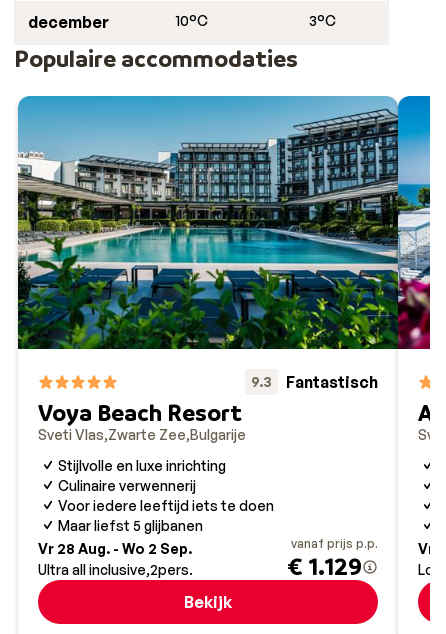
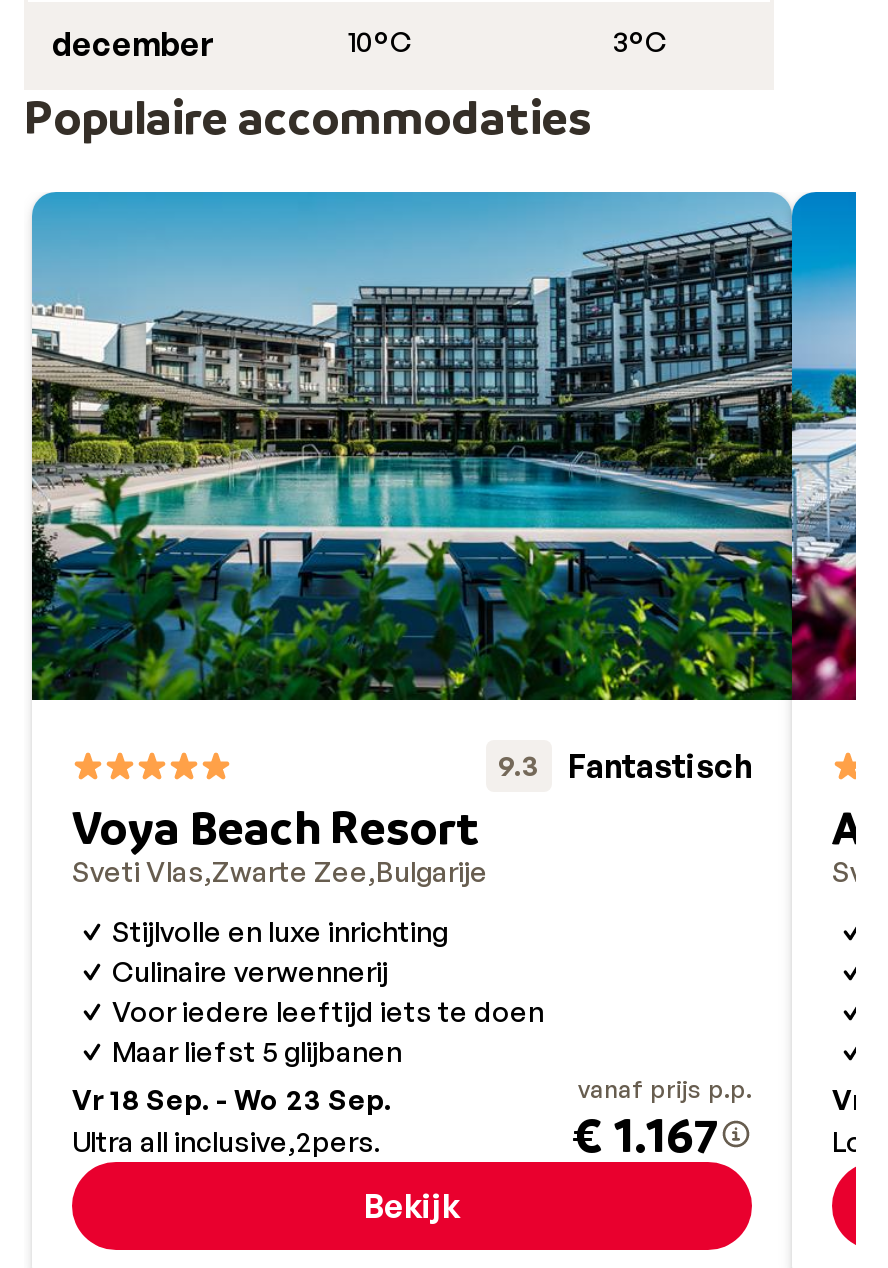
- Vr 28 Aug. - Wo 2 Sep.
+ Vr 18 Sep. - Wo 23 Sep.

- € 1.129
+ € 1.167
